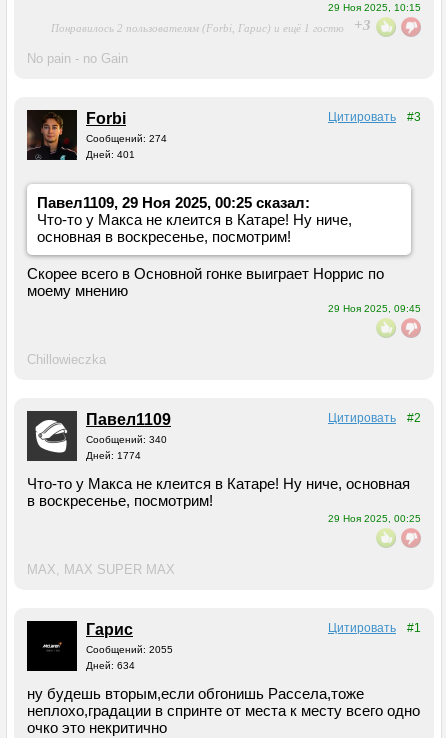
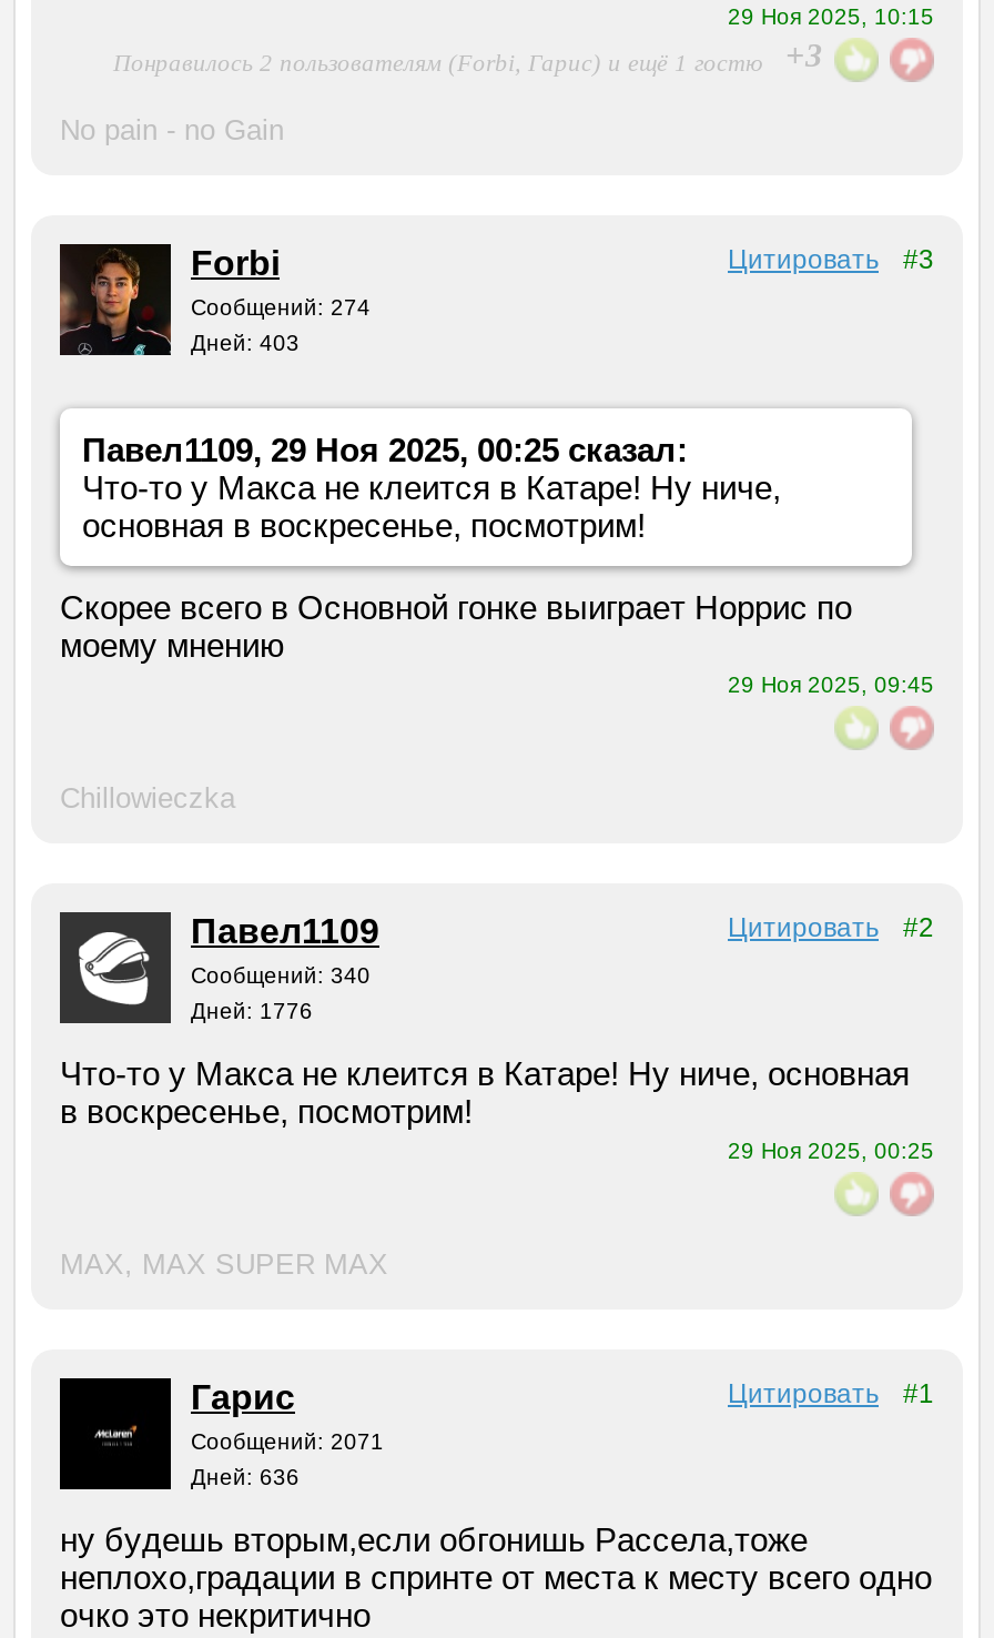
- Дней: 401
+ Дней: 403

- Дней: 1774
+ Дней: 1776

- Сообщений: 2055
+ Сообщений: 2071

- Дней: 634
+ Дней: 636
